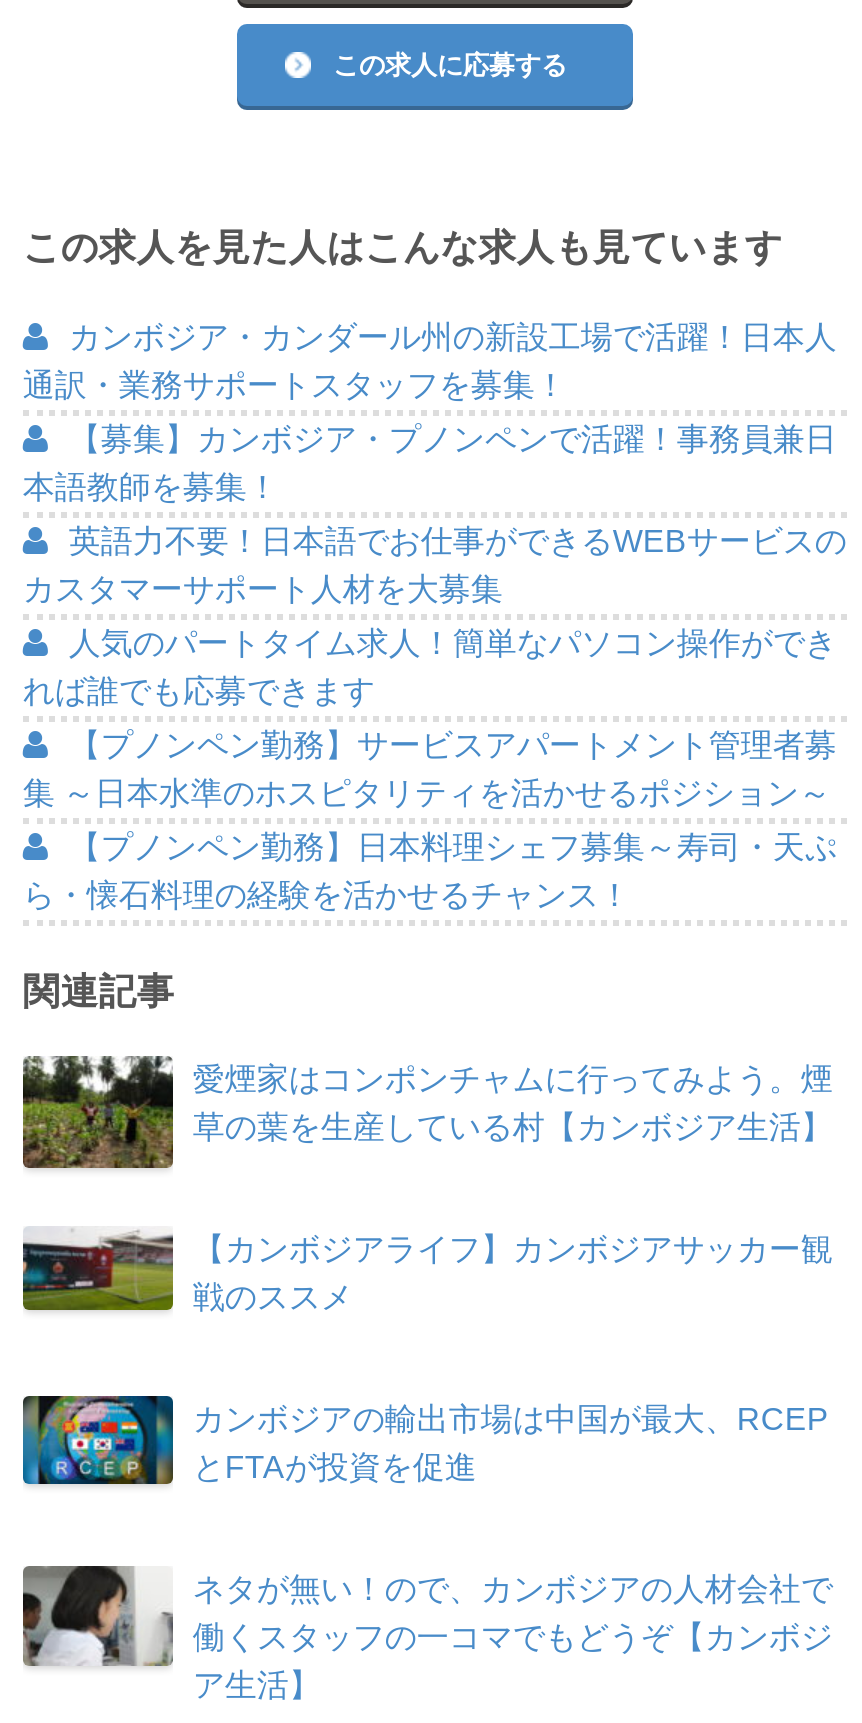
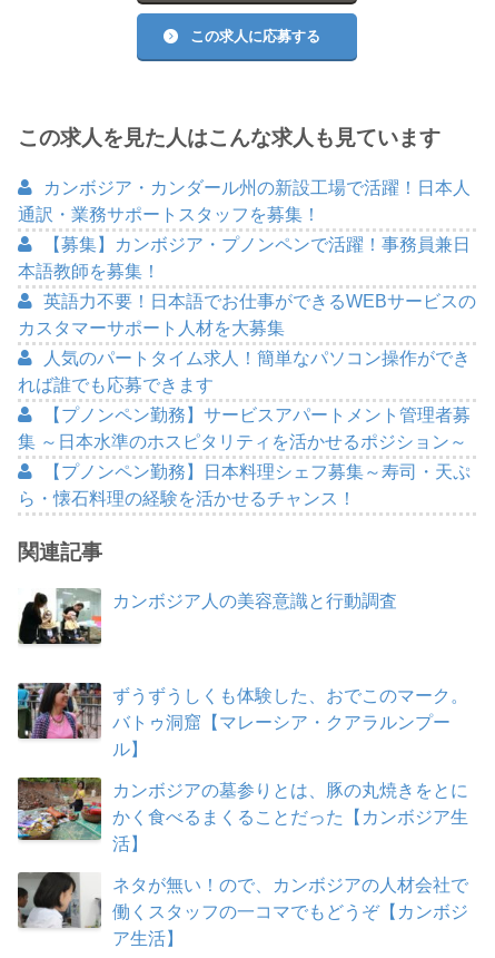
- [image]
- 愛煙家はコンポンチャムに行ってみよう。煙
- 草の葉を生産している村【カンボジア生活】
+ [image]
+ カンボジア人の美容意識と行動調査

- [image]
- 【カンボジアライフ】カンボジアサッカー観
- 戦のススメ
+ [image]
+ ずうずうしくも体験した、おでこのマーク。
+ バトゥ洞窟【マレーシア・クアラルンプー
+ ル】

- [image]
- カンボジアの輸出市場は中国が最大、RCEP
- とFTAが投資を促進
+ [image]
+ カンボジアの墓参りとは、豚の丸焼きをとに
+ かく食べるまくることだった【カンボジア生
+ 活】
